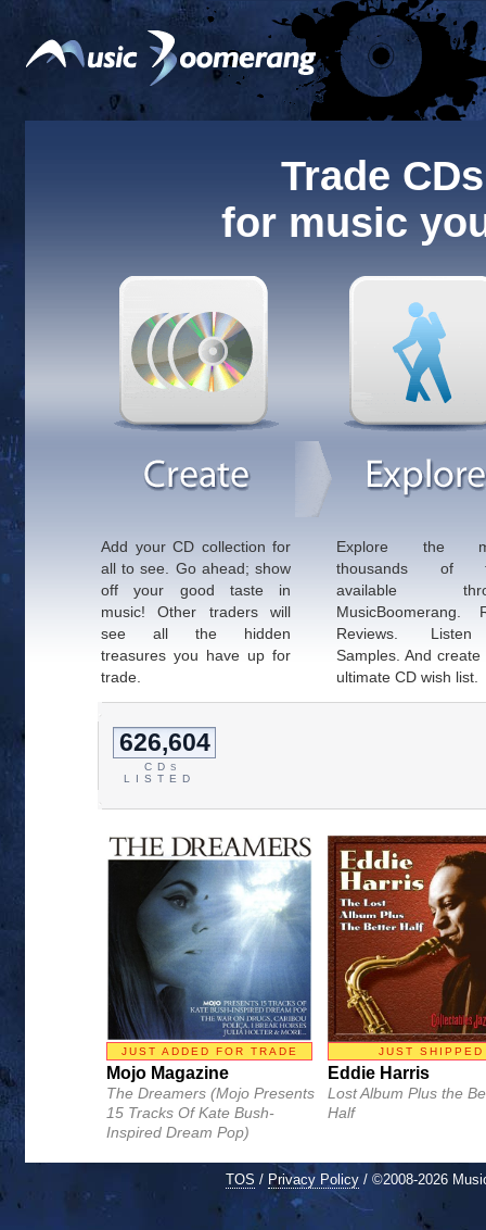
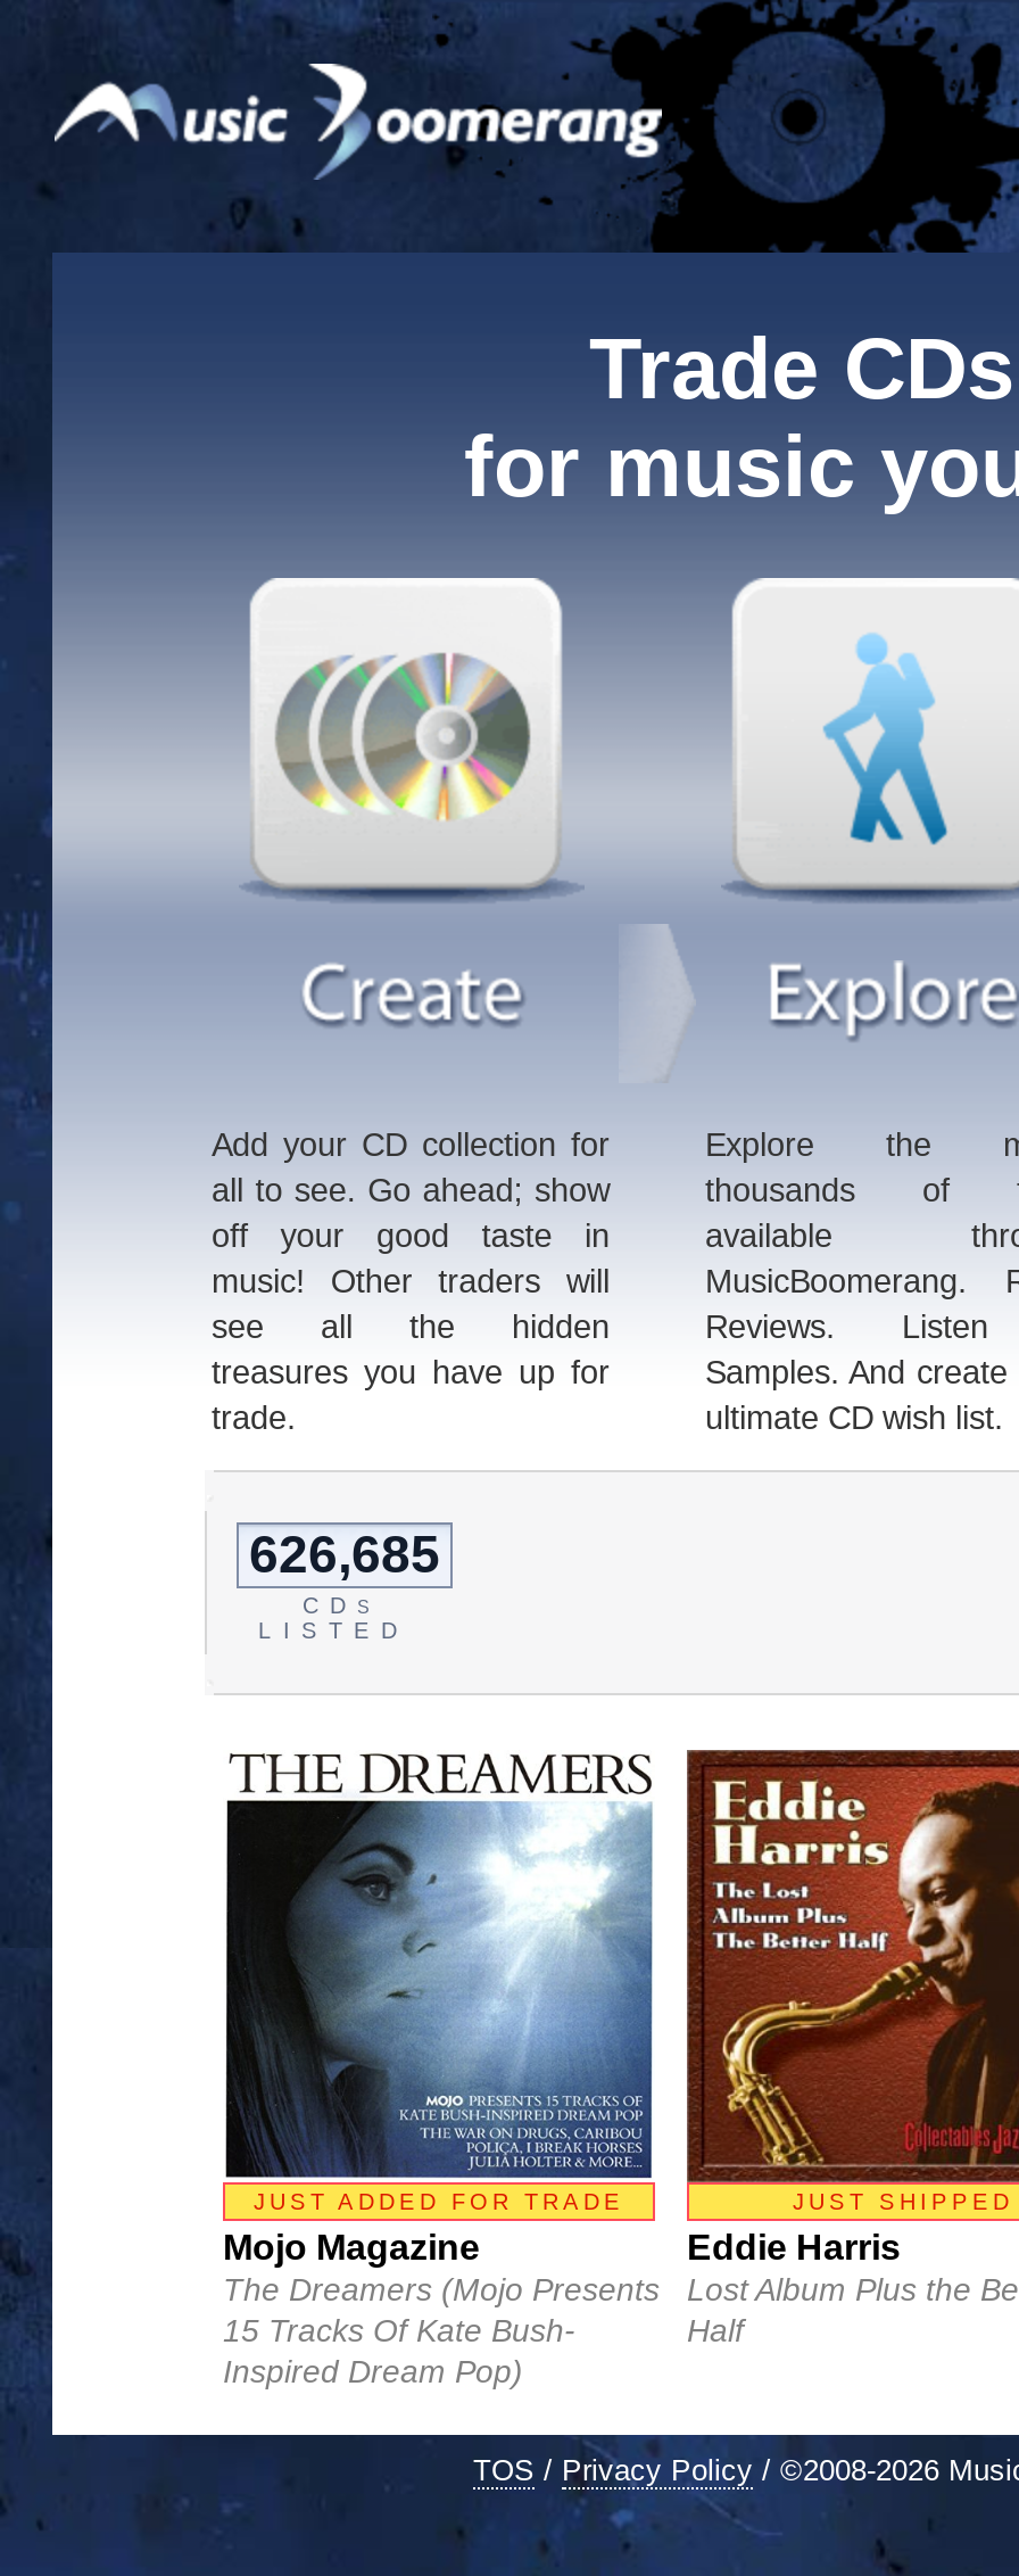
- 626,604
+ 626,685
